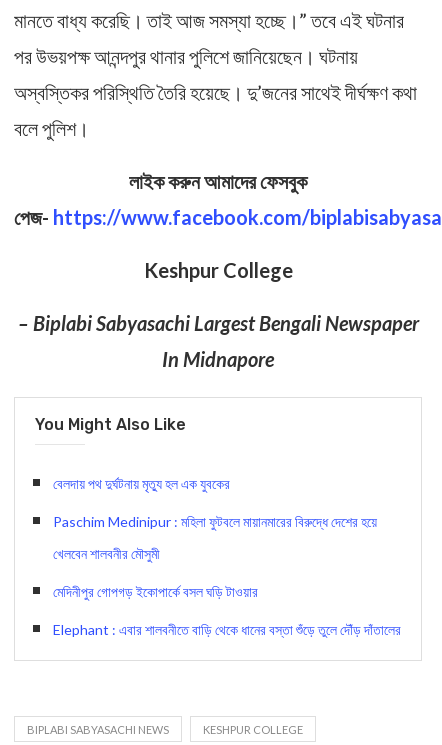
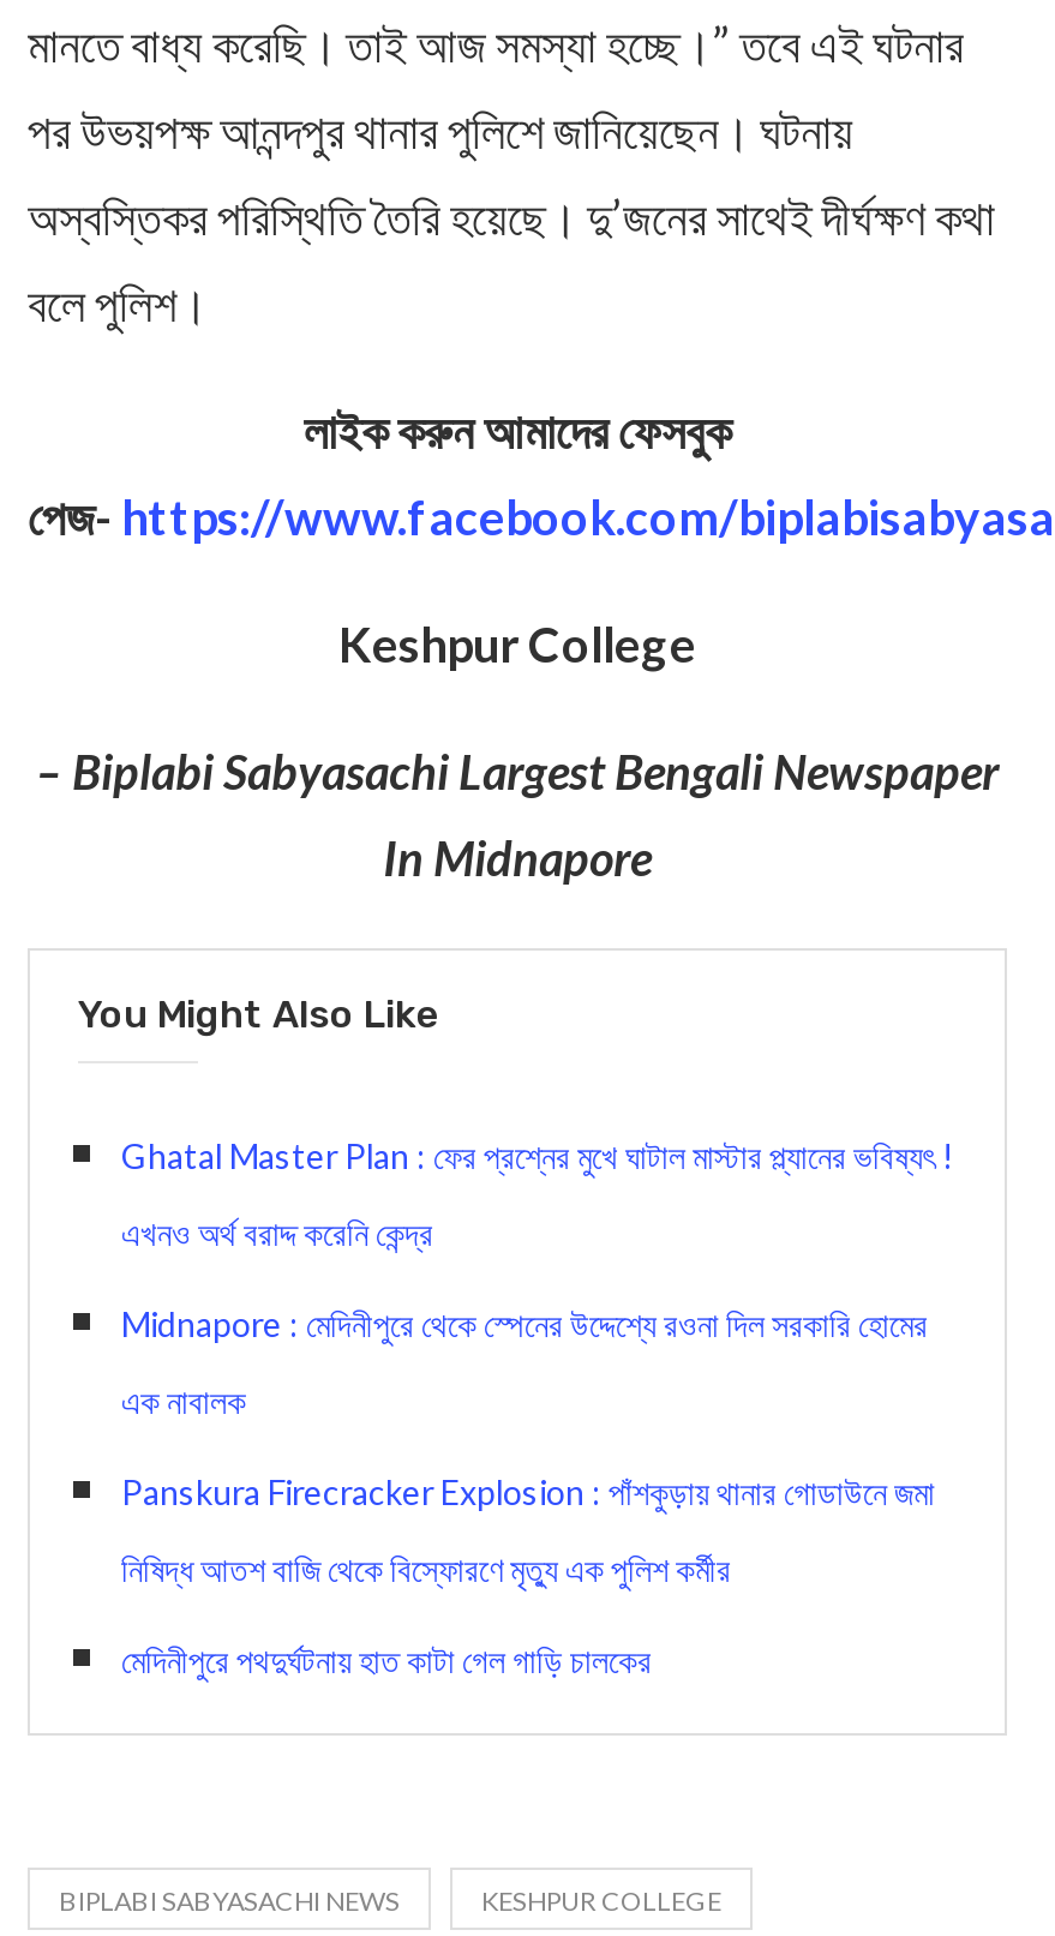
- বেলদায় পথ দুর্ঘটনায় মৃত্যু হল এক যুবকের
- Paschim Medinipur : মহিলা ফুটবলে মায়ানমারের বিরুদ্ধে দেশের হয়ে
- খেলবেন শালবনীর মৌসুমী
- মেদিনীপুর গোপগড় ইকোপার্কে বসল ঘড়ি টাওয়ার
- Elephant : এবার শালবনীতে বাড়ি থেকে ধানের বস্তা শুঁড়ে তুলে দৌঁড় দাঁতালের
+ Ghatal Master Plan : ফের প্রশ্নের মুখে ঘাটাল মাস্টার প্ল্যানের ভবিষ্যৎ !
+ এখনও অর্থ বরাদ্দ করেনি কেন্দ্র
+ Midnapore : মেদিনীপুরে থেকে স্পেনের উদ্দেশ্যে রওনা দিল সরকারি হোমের
+ এক নাবালক
+ Panskura Firecracker Explosion : পাঁশকুড়ায় থানার গোডাউনে জমা
+ নিষিদ্ধ আতশ বাজি থেকে বিস্ফোরণে মৃত্যু এক পুলিশ কর্মীর
+ মেদিনীপুরে পথদুর্ঘটনায় হাত কাটা গেল গাড়ি চালকের
